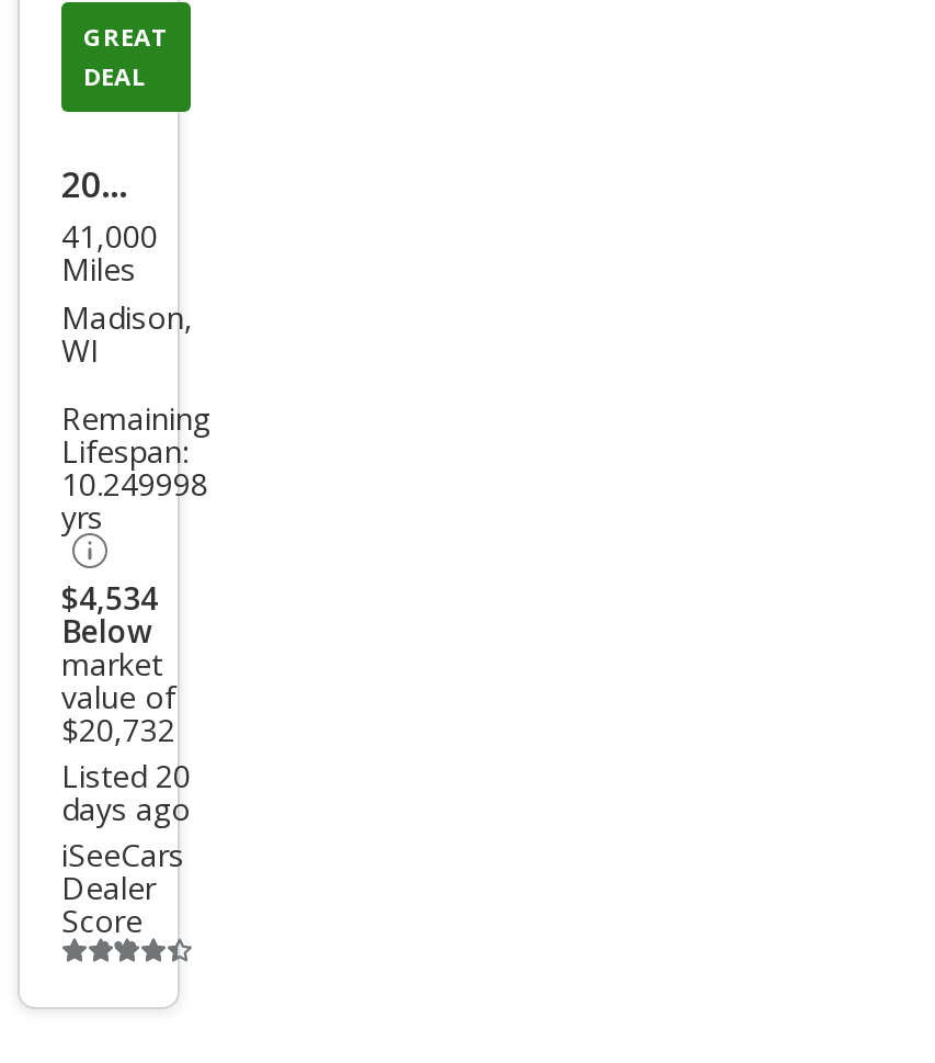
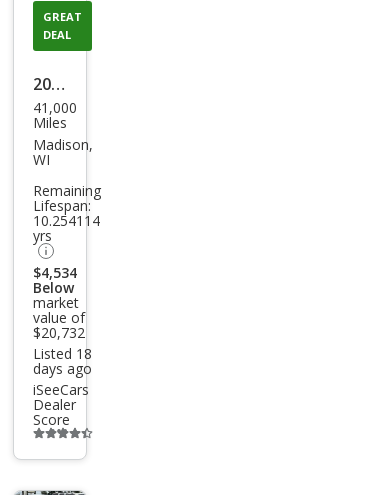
- 10.249998
+ 10.254114

- Listed 20
+ Listed 18
